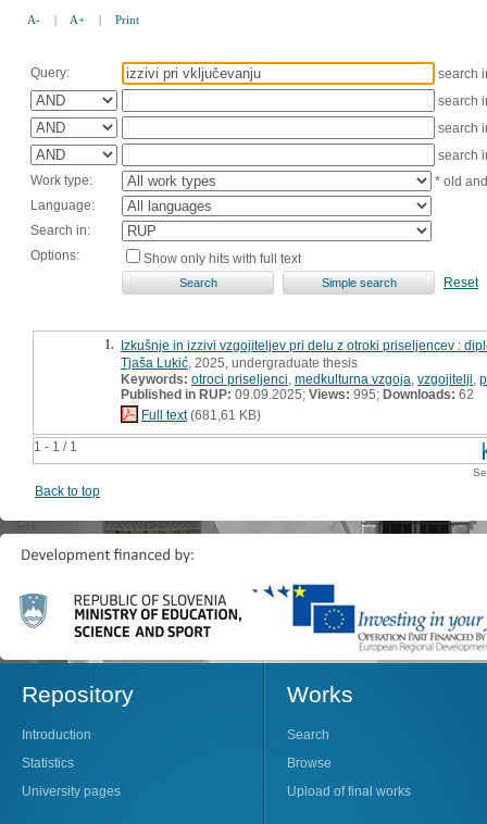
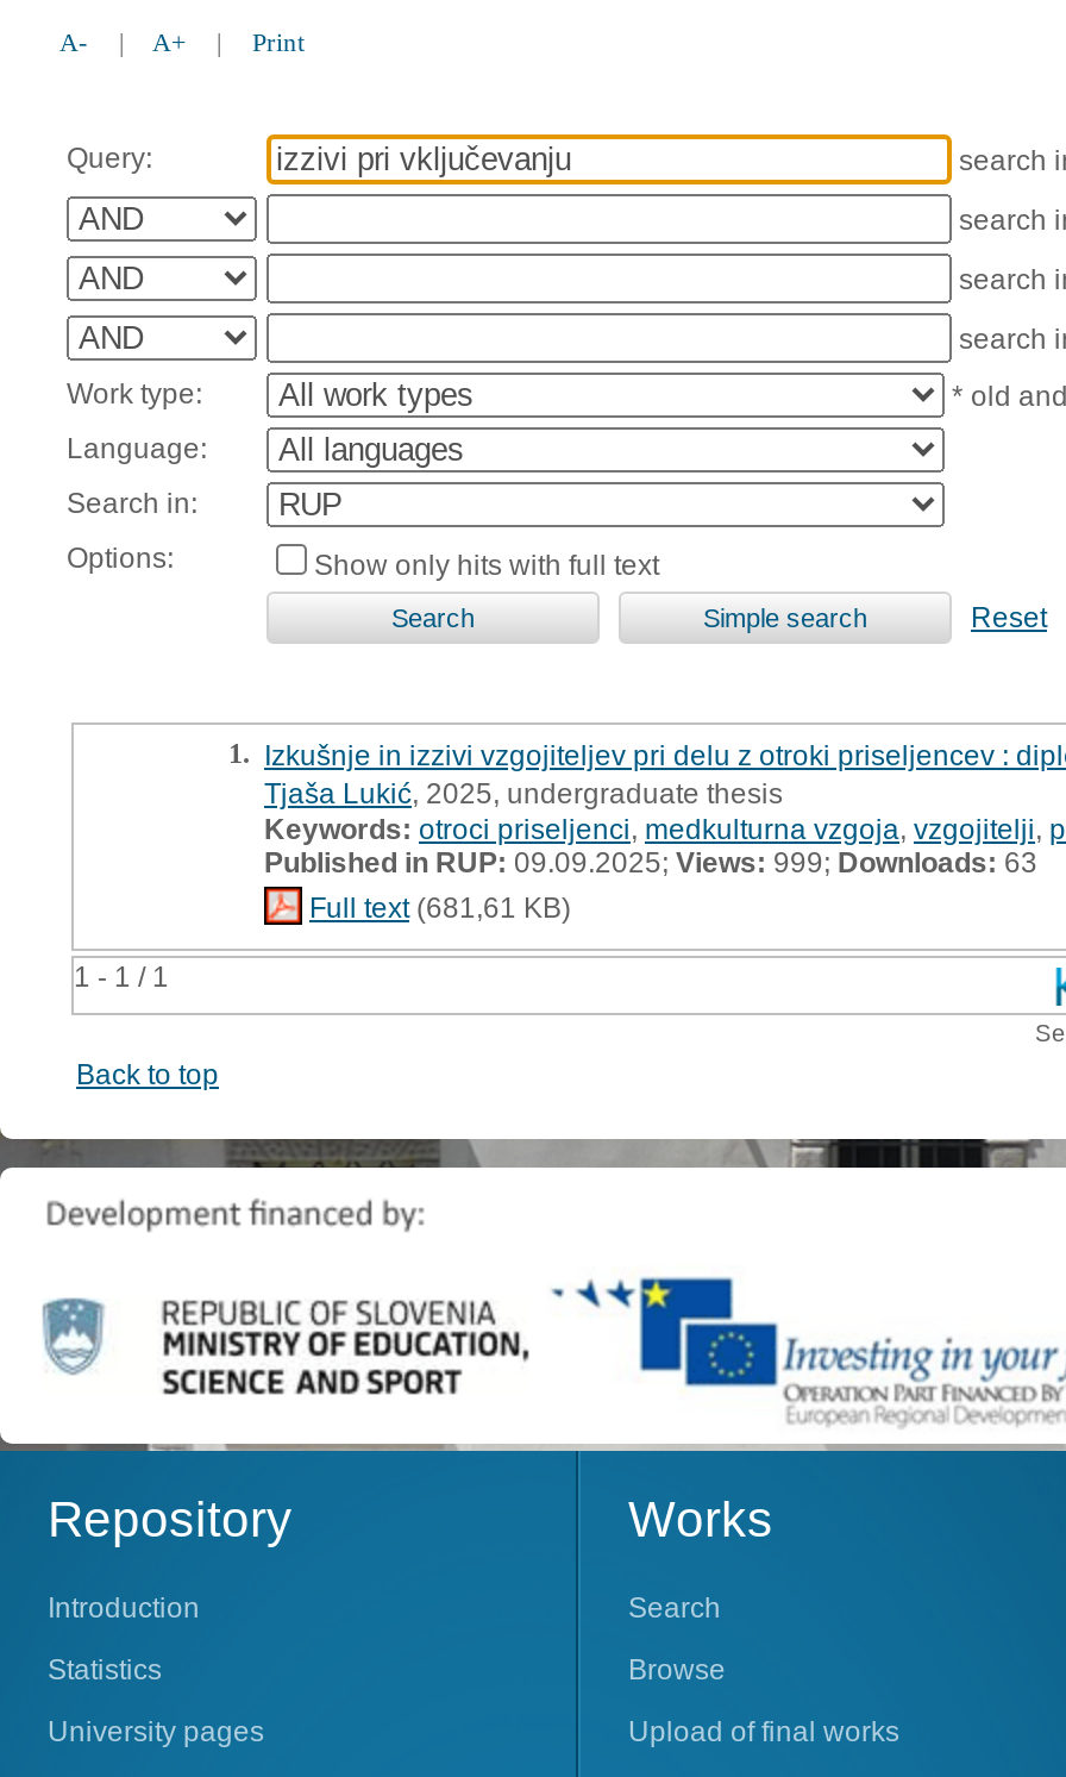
- Published in RUP:09.09.2025;Views:995;Downloads:62
+ Published in RUP:09.09.2025;Views:999;Downloads:63
